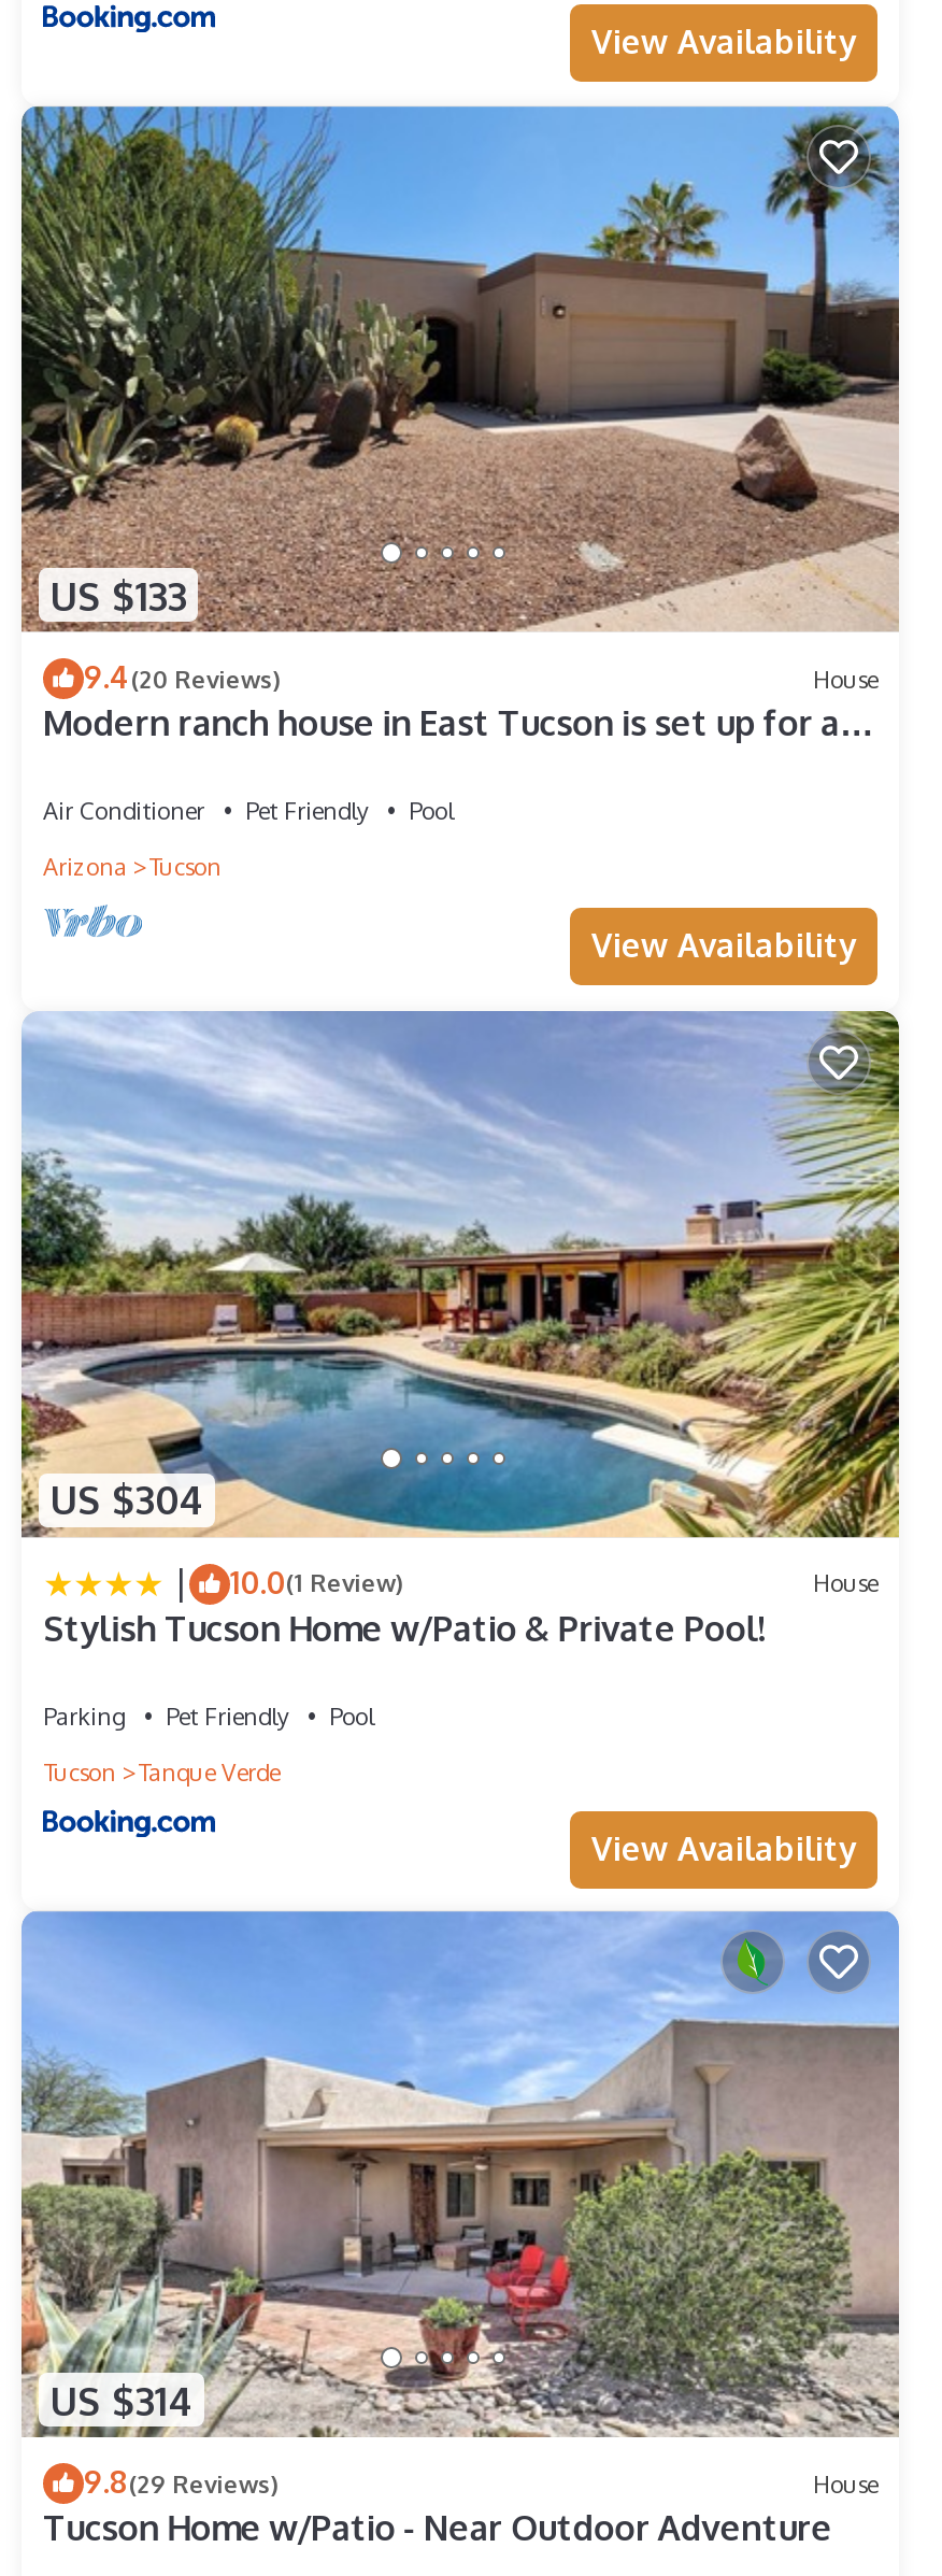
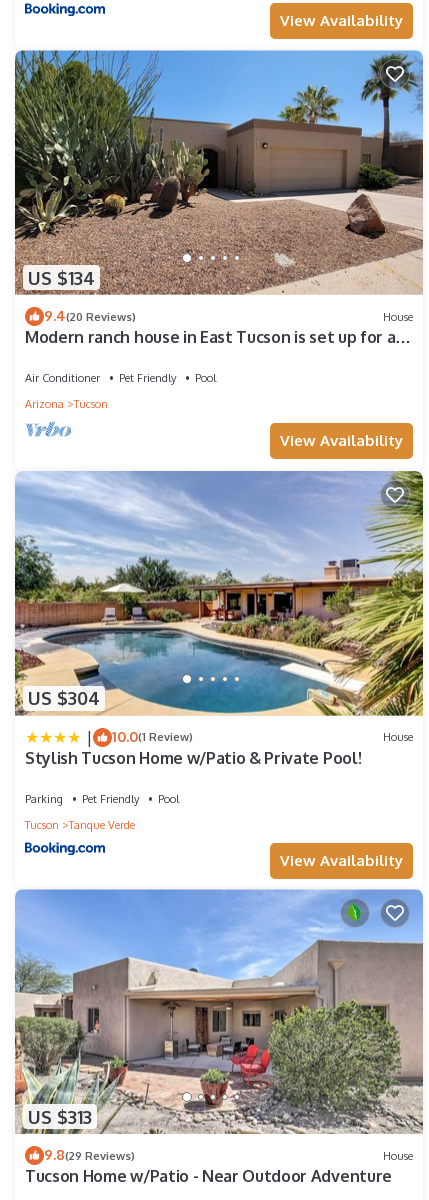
- US $133
+ US $134

- US $314
+ US $313
